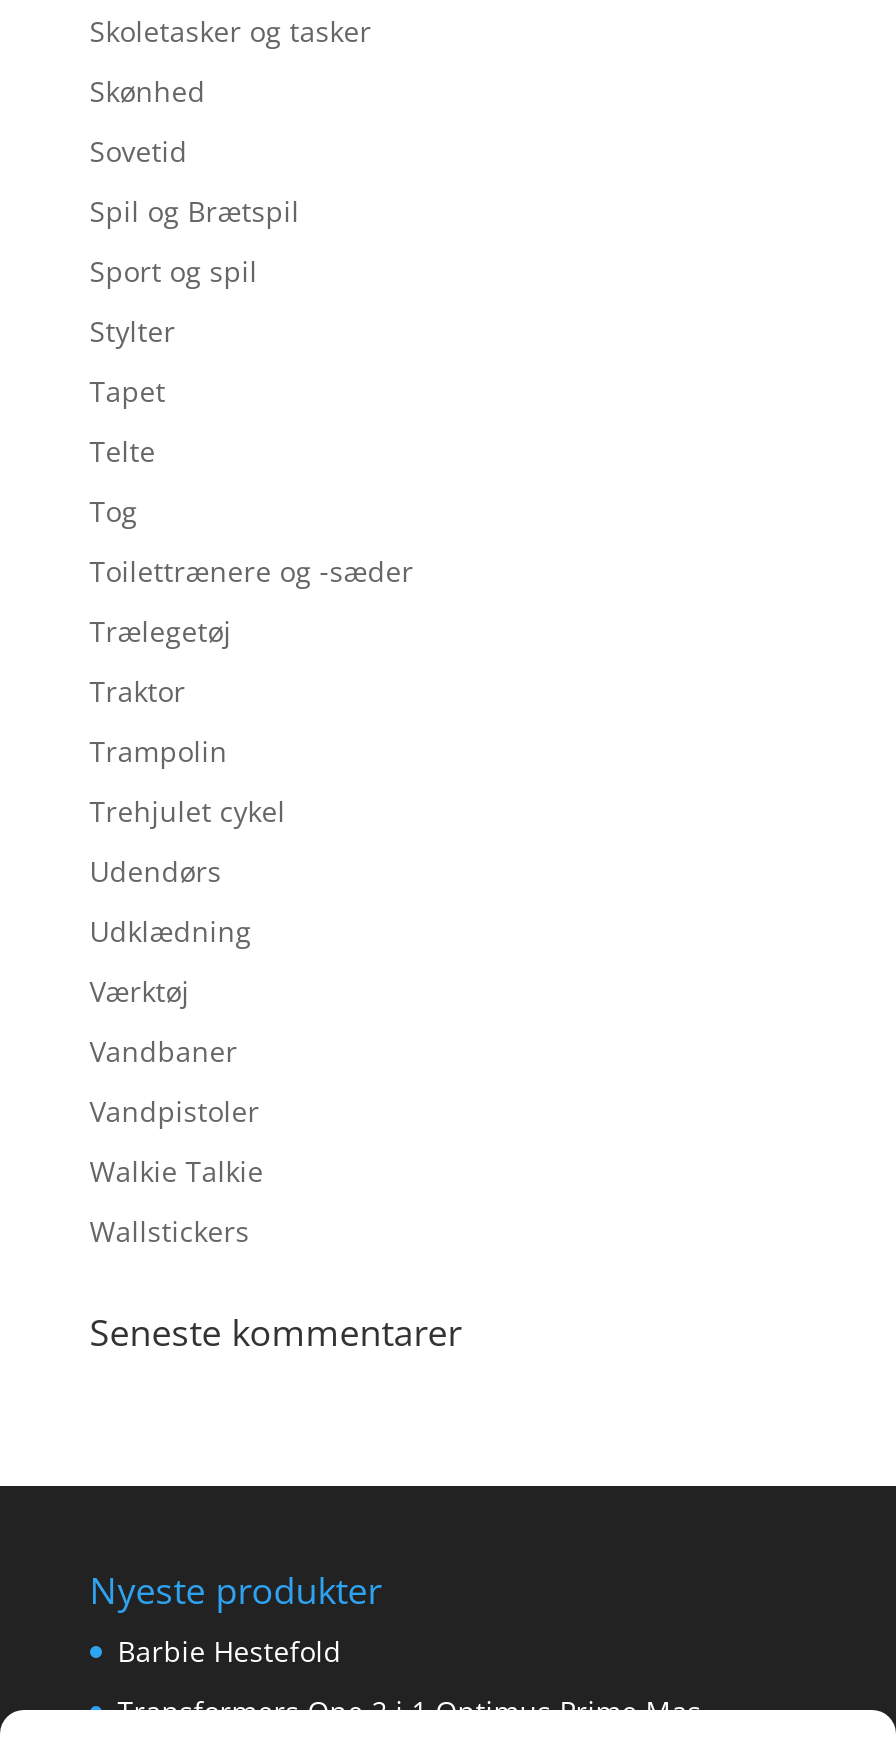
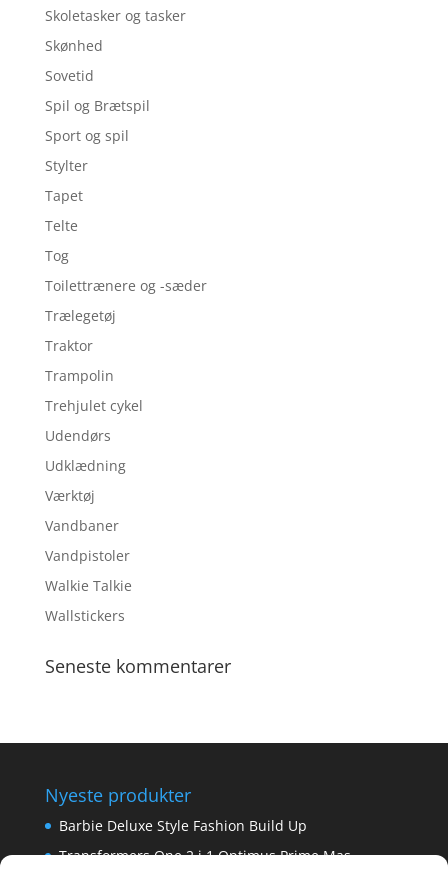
- Barbie Hestefold
+ Barbie Deluxe Style Fashion Build Up
